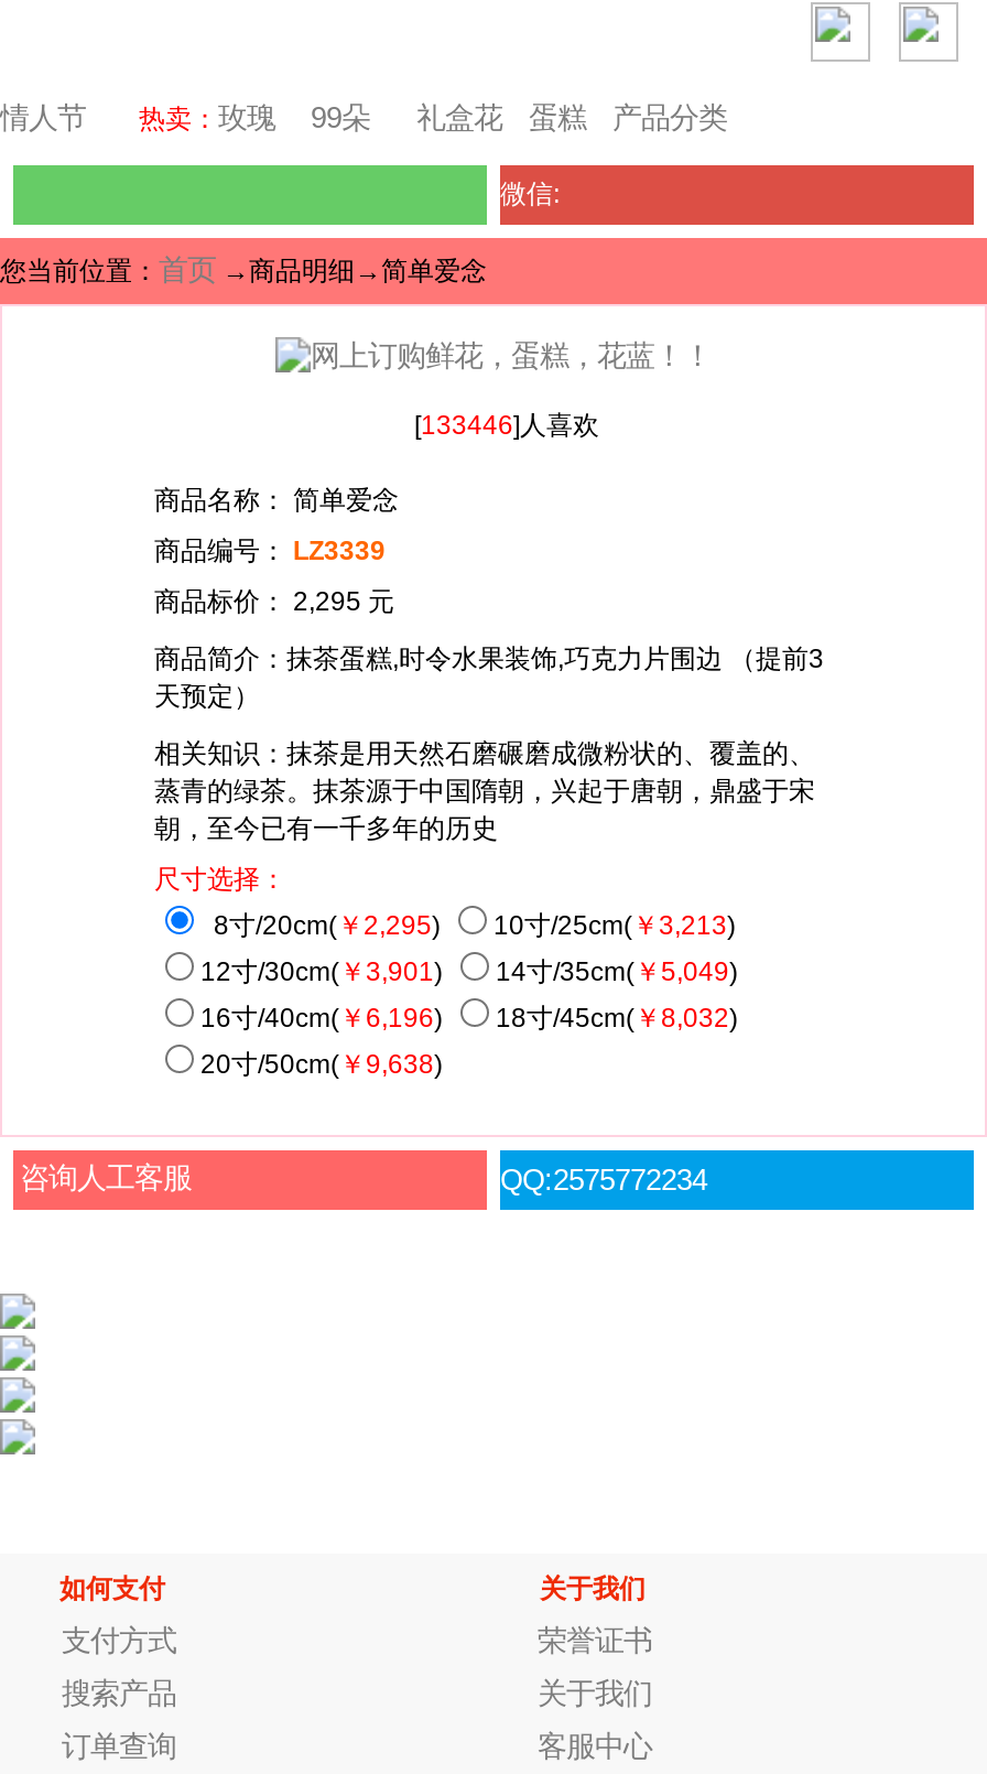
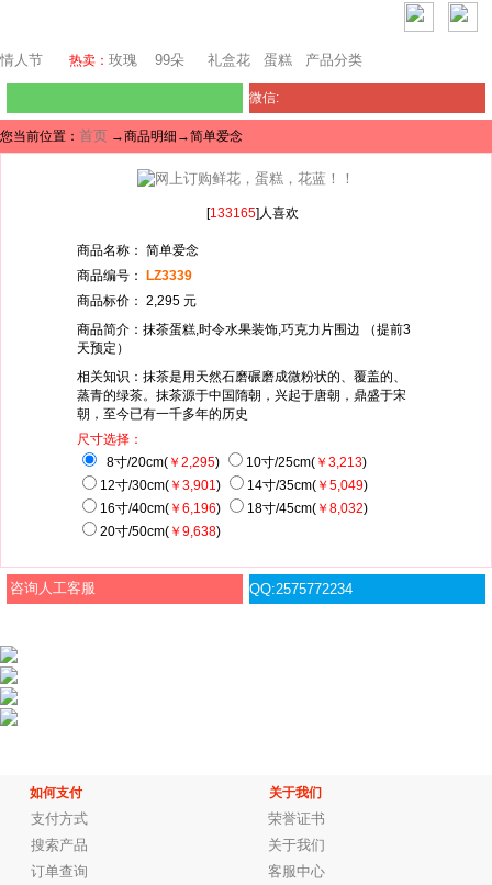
- [133446]人喜欢
+ [133165]人喜欢
